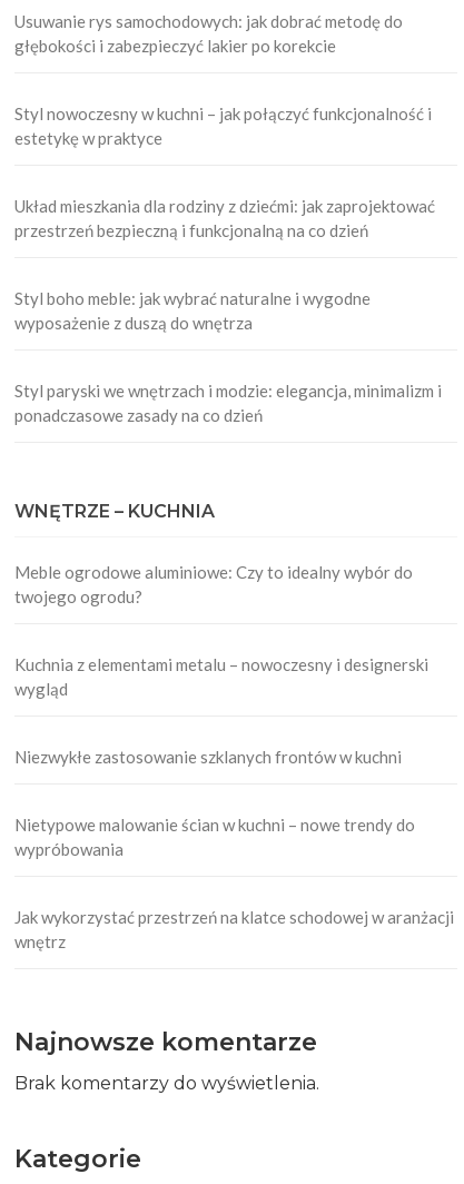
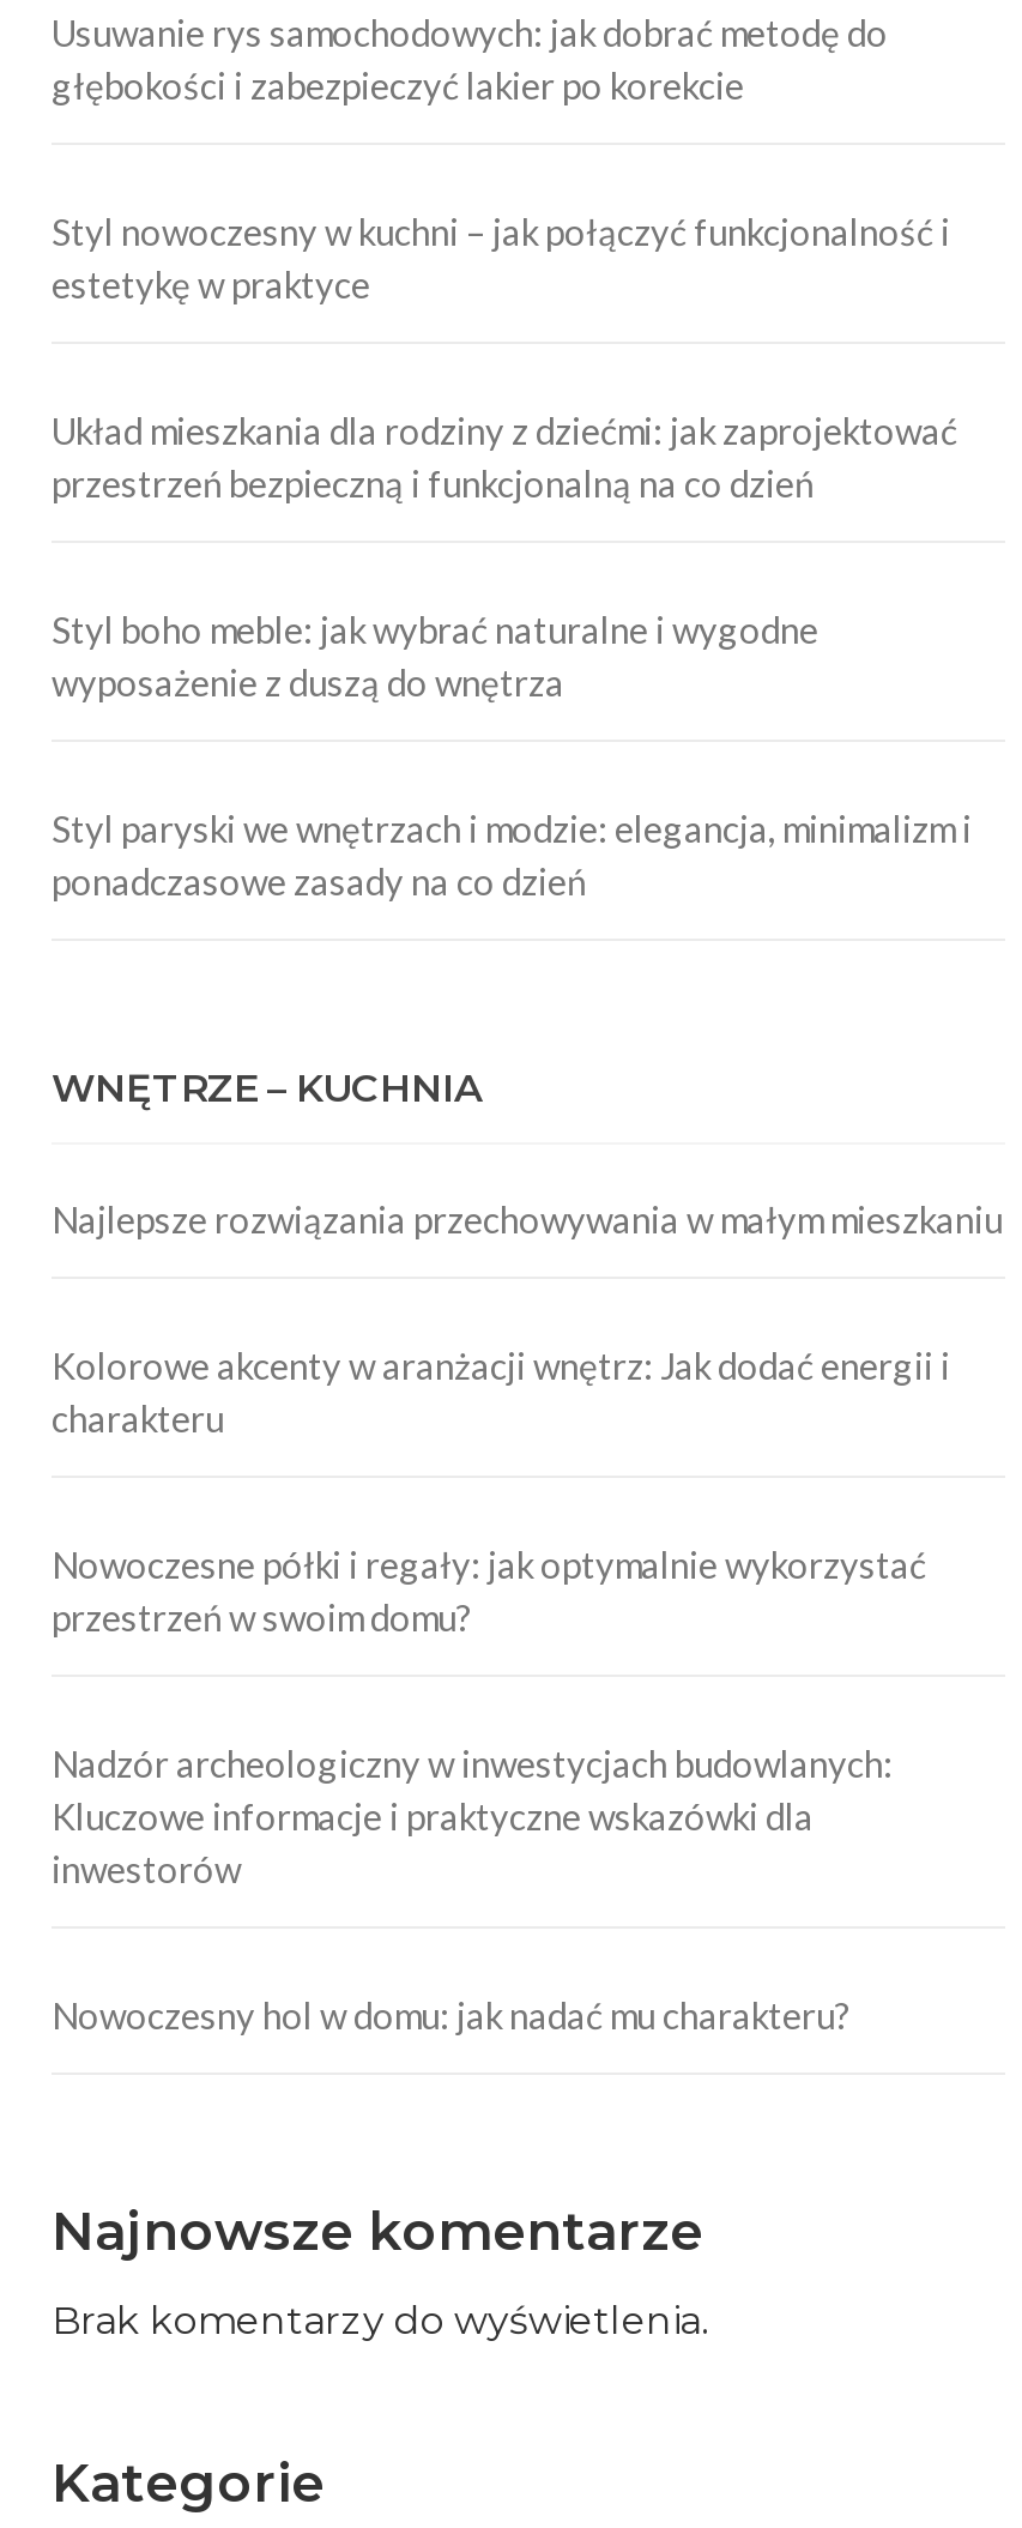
- Meble ogrodowe aluminiowe: Czy to idealny wybór do
- twojego ogrodu?
+ Najlepsze rozwiązania przechowywania w małym mieszkaniu

- Kuchnia z elementami metalu – nowoczesny i designerski
- wygląd
+ Kolorowe akcenty w aranżacji wnętrz: Jak dodać energii i
+ charakteru

- Niezwykłe zastosowanie szklanych frontów w kuchni
+ Nowoczesne półki i regały: jak optymalnie wykorzystać
+ przestrzeń w swoim domu?

- Nietypowe malowanie ścian w kuchni – nowe trendy do
- wypróbowania
+ Nadzór archeologiczny w inwestycjach budowlanych:
+ Kluczowe informacje i praktyczne wskazówki dla
+ inwestorów

- Jak wykorzystać przestrzeń na klatce schodowej w aranżacji
- wnętrz
+ Nowoczesny hol w domu: jak nadać mu charakteru?
